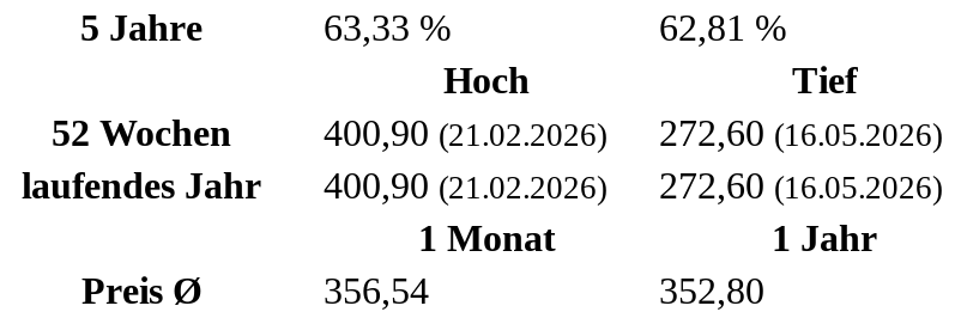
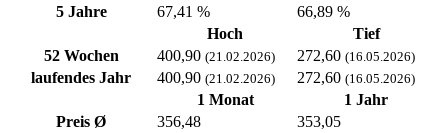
- 63,33 %
+ 67,41 %

- 62,81 %
+ 66,89 %

- 356,54
+ 356,48

- 352,80
+ 353,05
